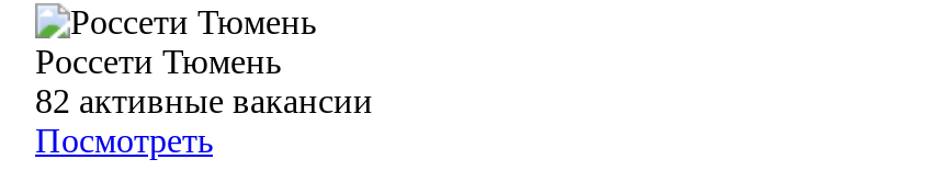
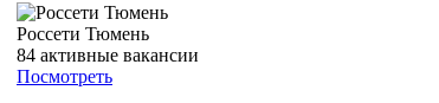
- 82 активные вакансии
+ 84 активные вакансии
